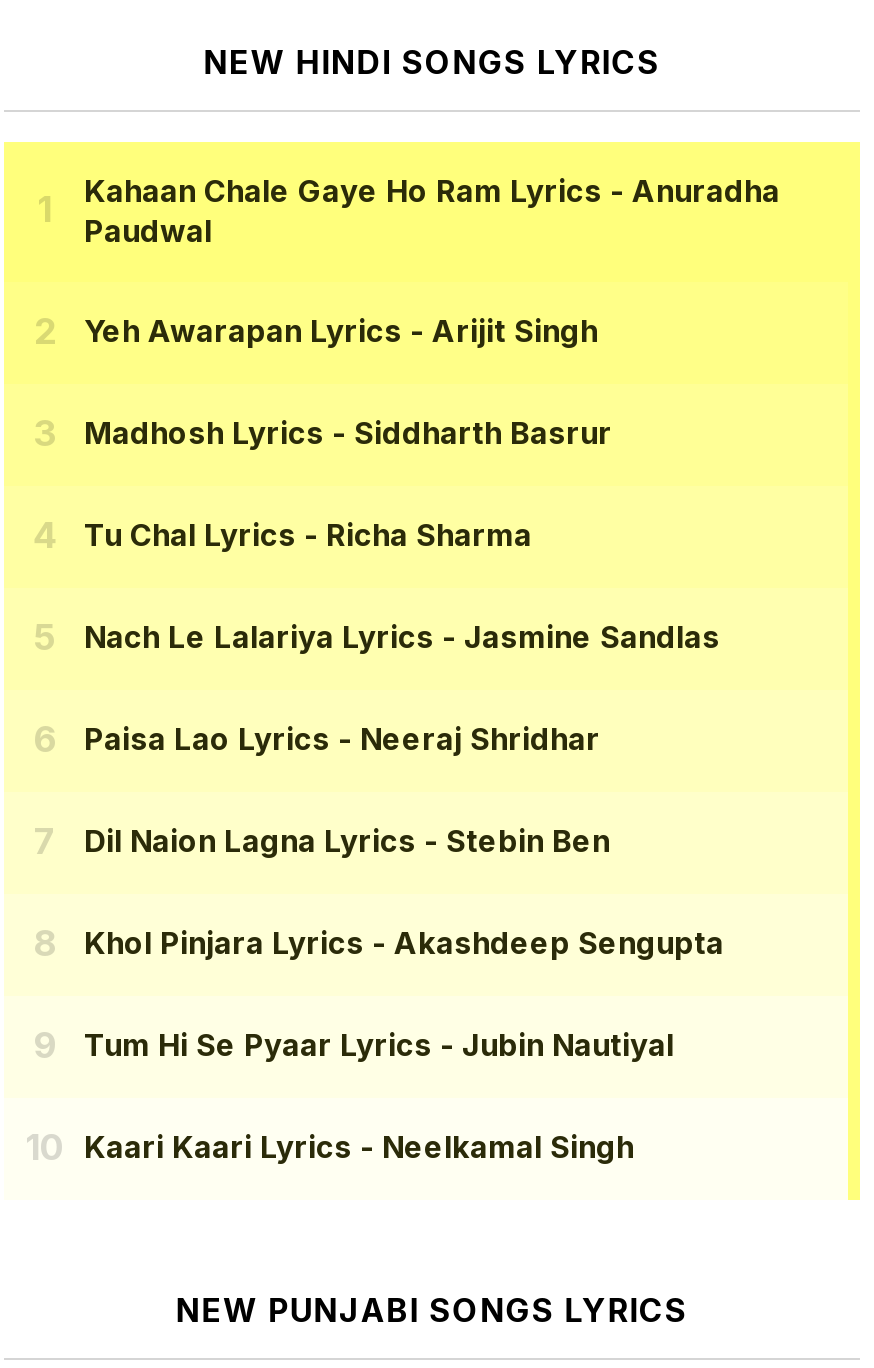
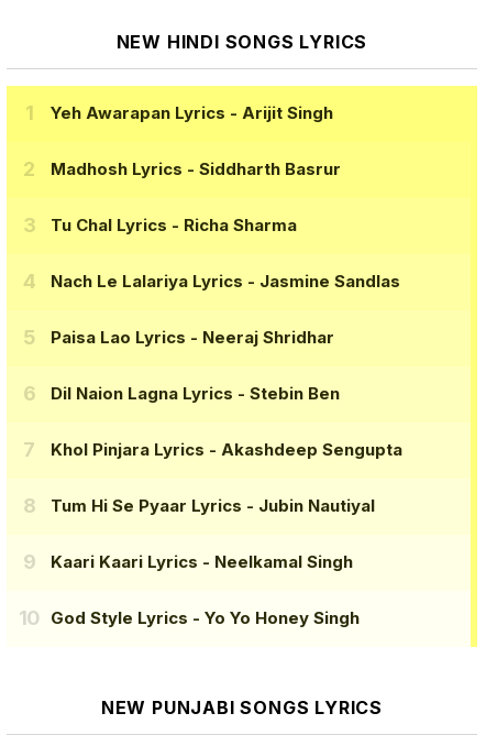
- Kahaan Chale Gaye Ho Ram Lyrics - Anuradha
- Paudwal

moved up: Yeh Awarapan Lyrics - Arijit Singh | Madhosh Lyrics - Siddharth Basrur | Tu Chal Lyrics - Richa Sharma | ... | Tum Hi Se Pyaar Lyrics - Jubin Nautiyal | Kaari Kaari Lyrics - Neelkamal Singh

+ God Style Lyrics - Yo Yo Honey Singh
